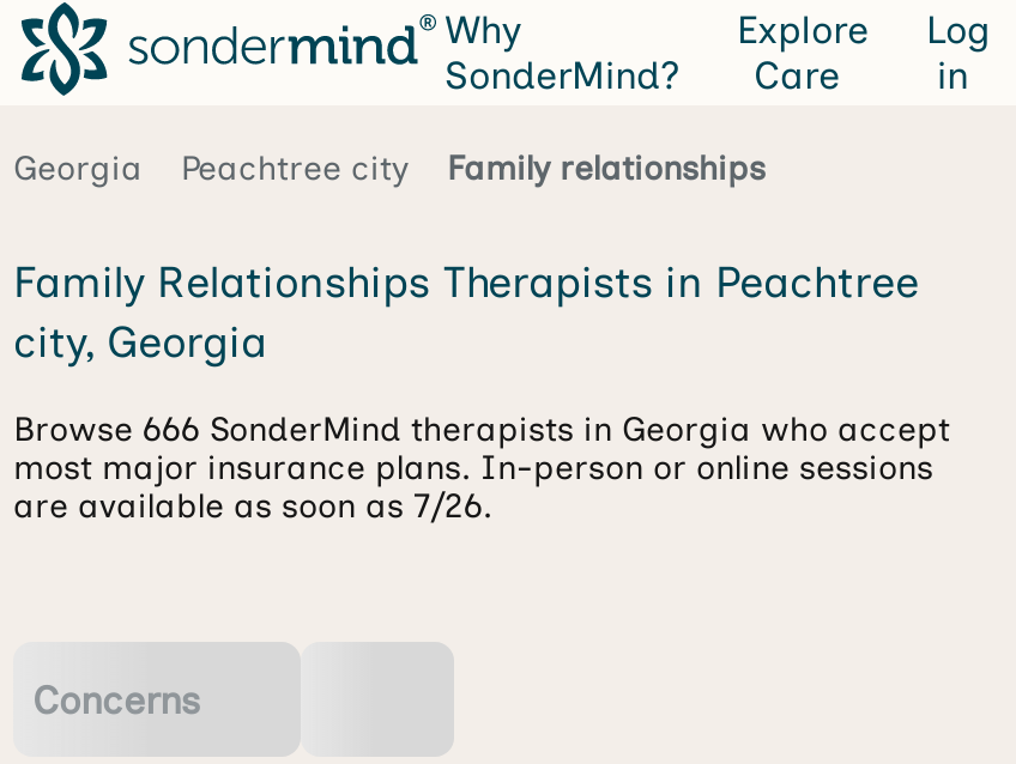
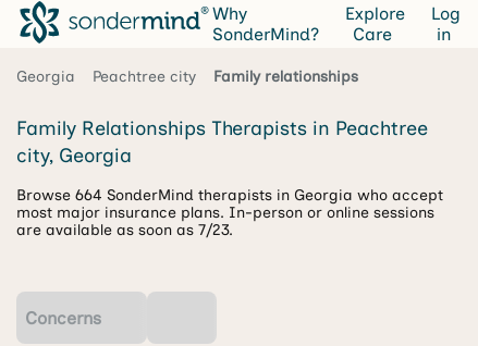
- Browse 666 SonderMind therapists in Georgia who accept
+ Browse 664 SonderMind therapists in Georgia who accept

- are available as soon as 7/26.
+ are available as soon as 7/23.
